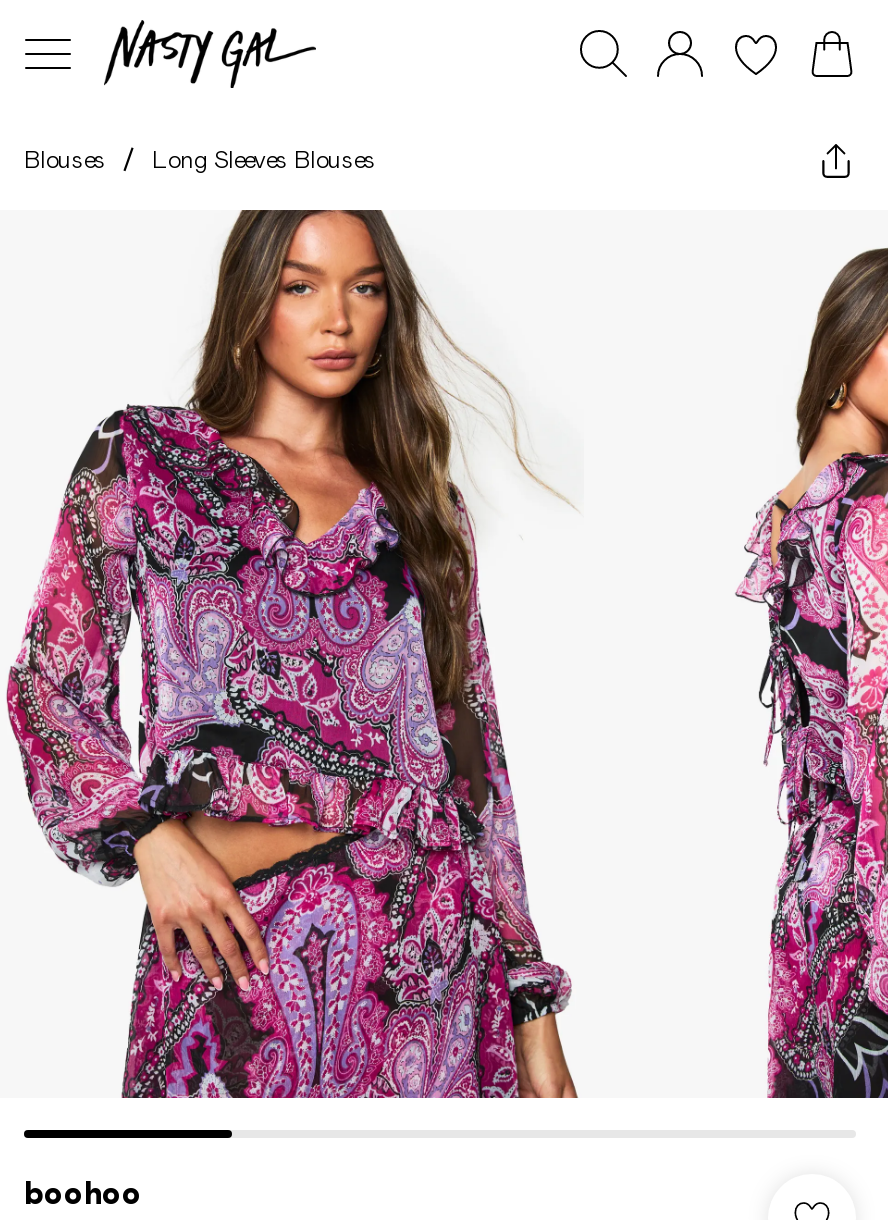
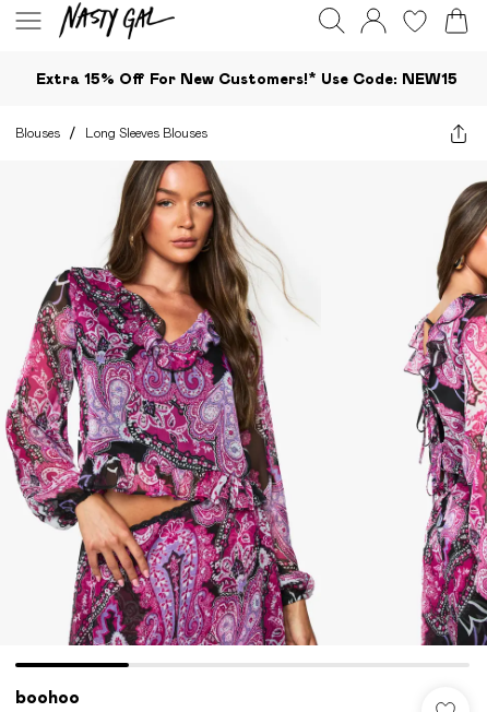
+ Extra 15% Off For New Customers!* Use Code: NEW15
